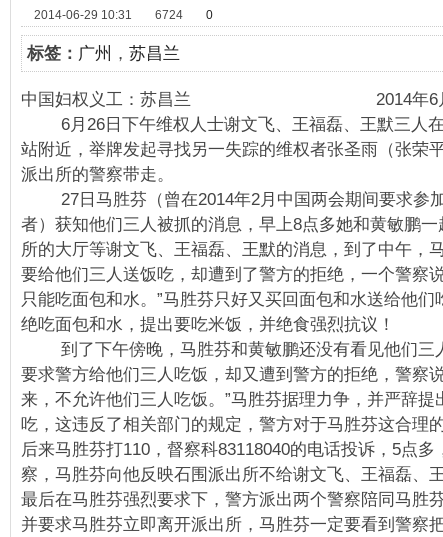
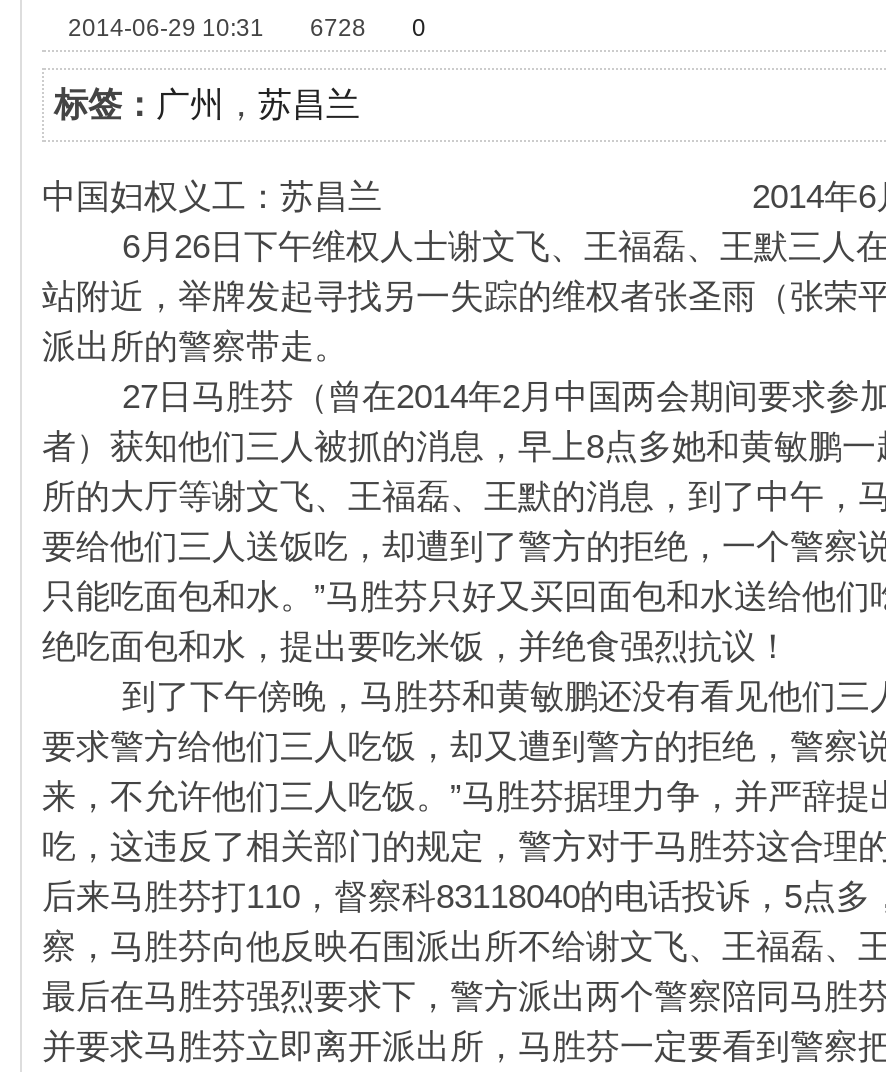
- 2014-06-29 10:31 6724 0
+ 2014-06-29 10:31 6728 0
